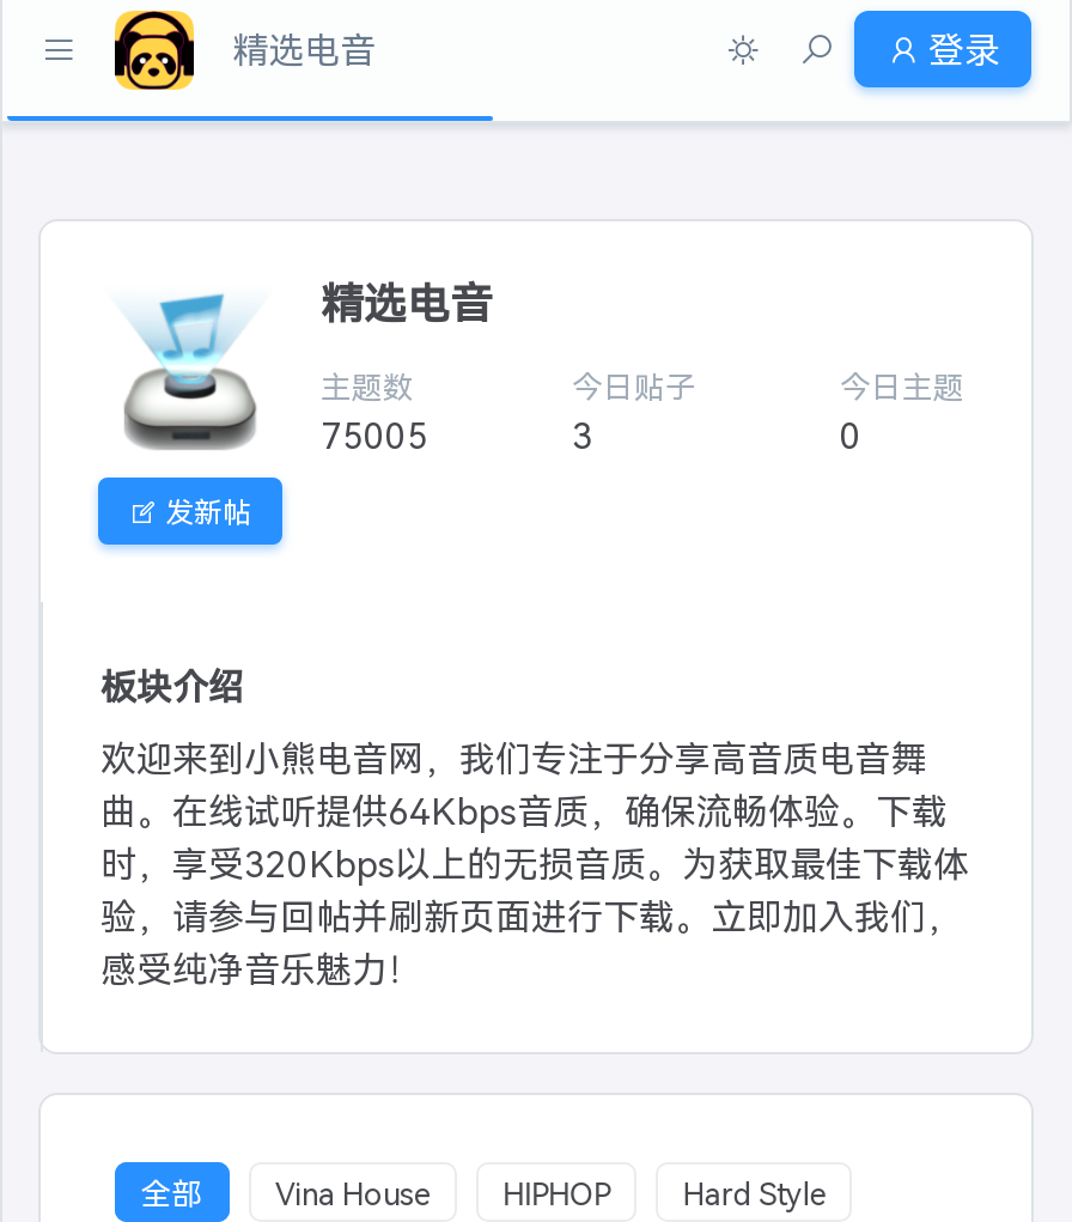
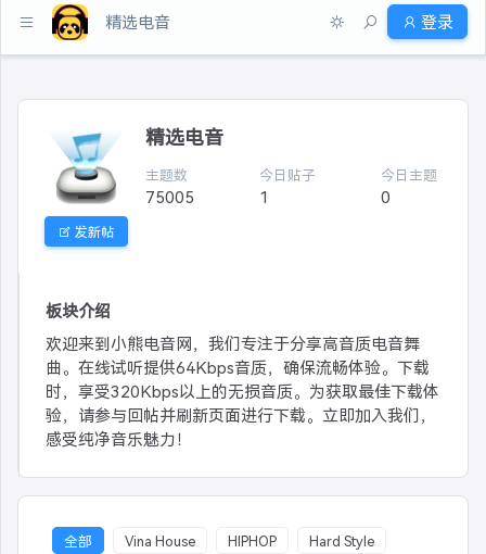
- 3
+ 1
